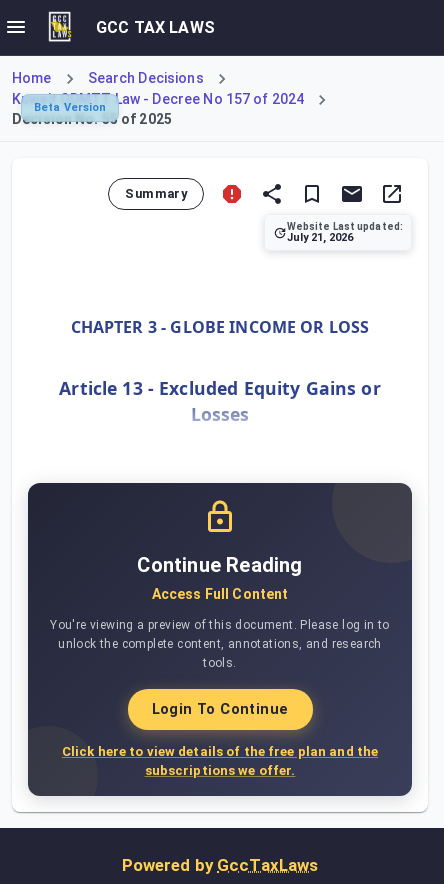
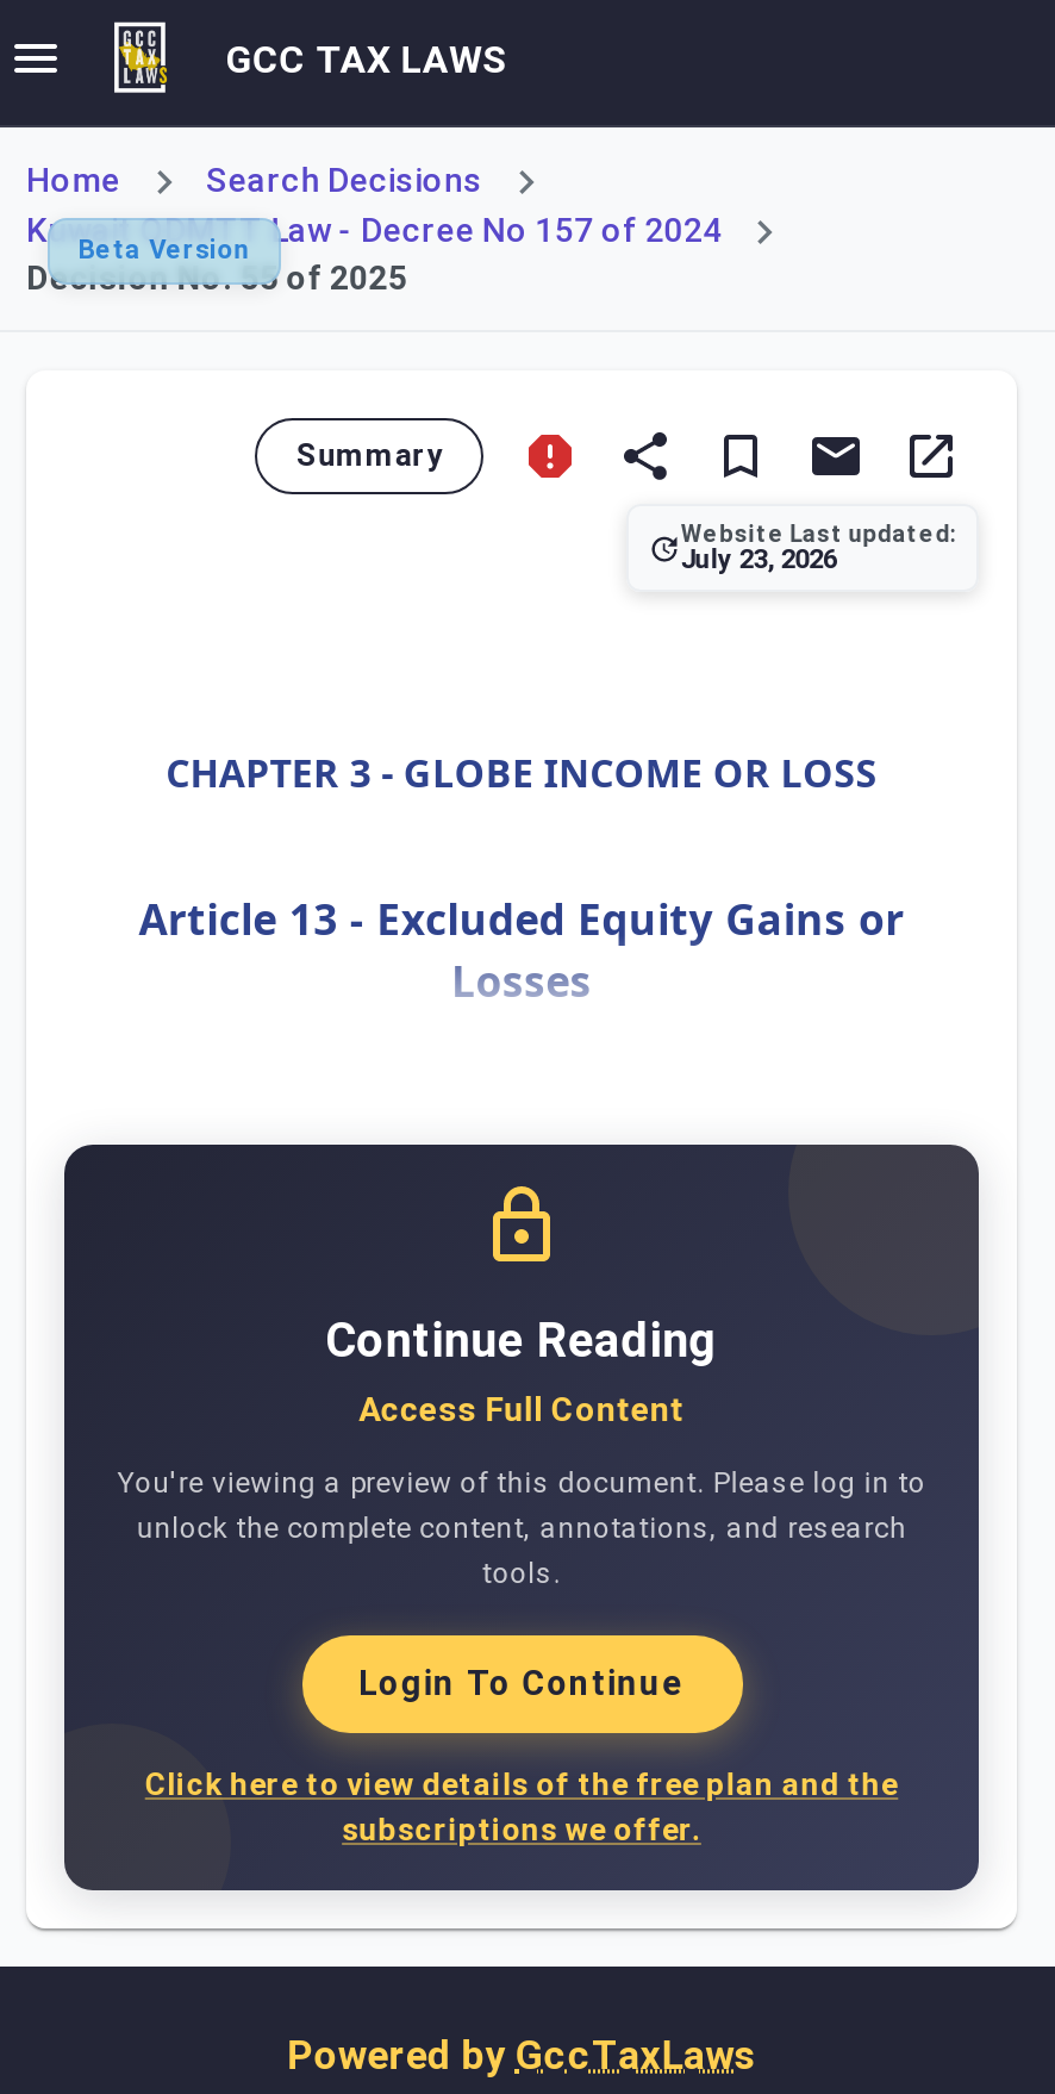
- July 21, 2026
+ July 23, 2026
